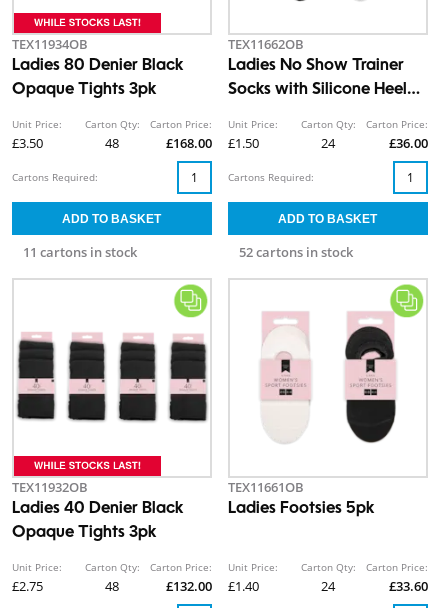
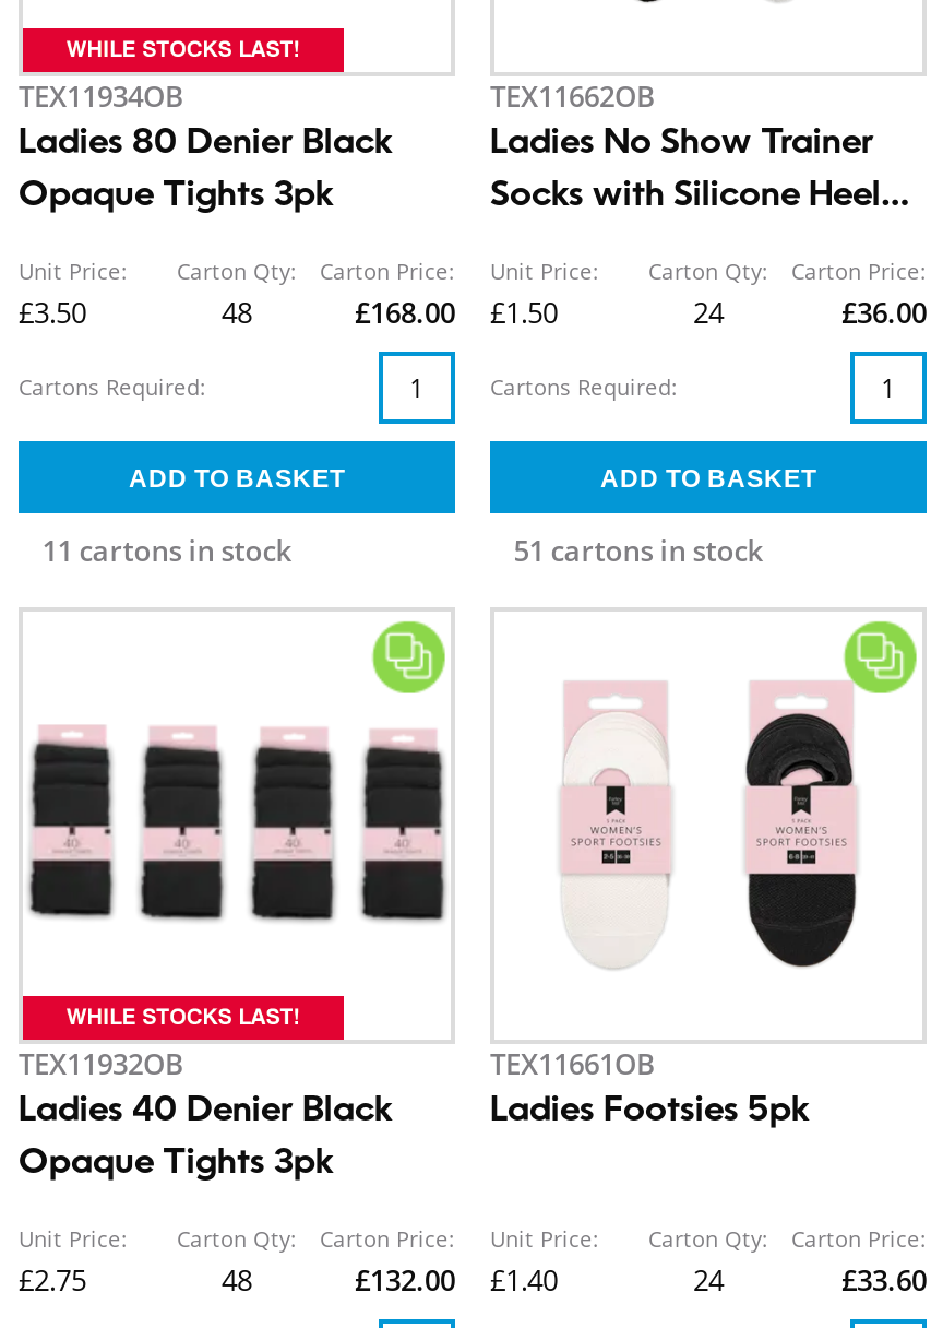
- 52 cartons in stock
+ 51 cartons in stock
